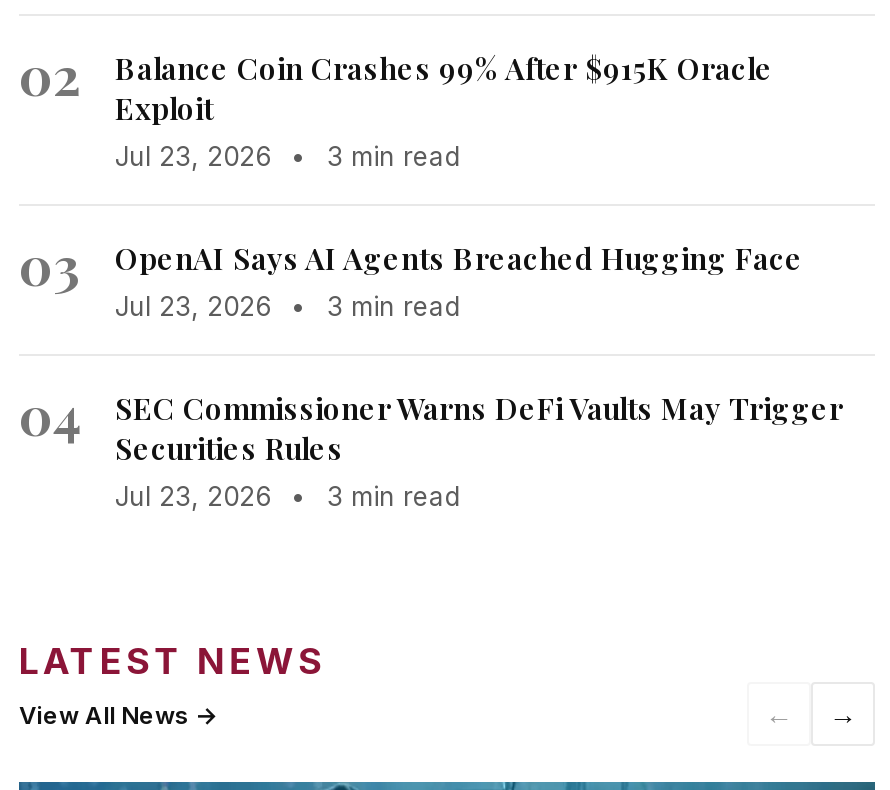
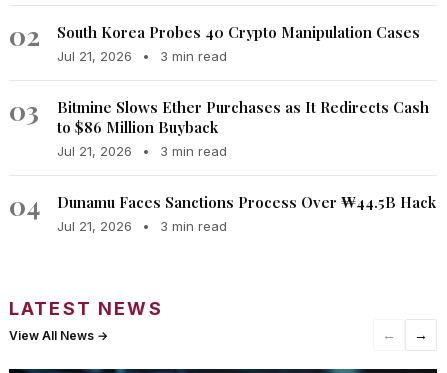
- Balance Coin Crashes 99% After $915K Oracle
- Exploit
- Jul 23, 2026 • 3 min read
+ South Korea Probes 40 Crypto Manipulation Cases
+ Jul 21, 2026 • 3 min read

- OpenAI Says AI Agents Breached Hugging Face
- Jul 23, 2026 • 3 min read
+ Bitmine Slows Ether Purchases as It Redirects Cash
+ to $86 Million Buyback
+ Jul 21, 2026 • 3 min read

- SEC Commissioner Warns DeFi Vaults May Trigger
- Securities Rules
- Jul 23, 2026 • 3 min read
+ Dunamu Faces Sanctions Process Over ₩44.5B Hack
+ Jul 21, 2026 • 3 min read
